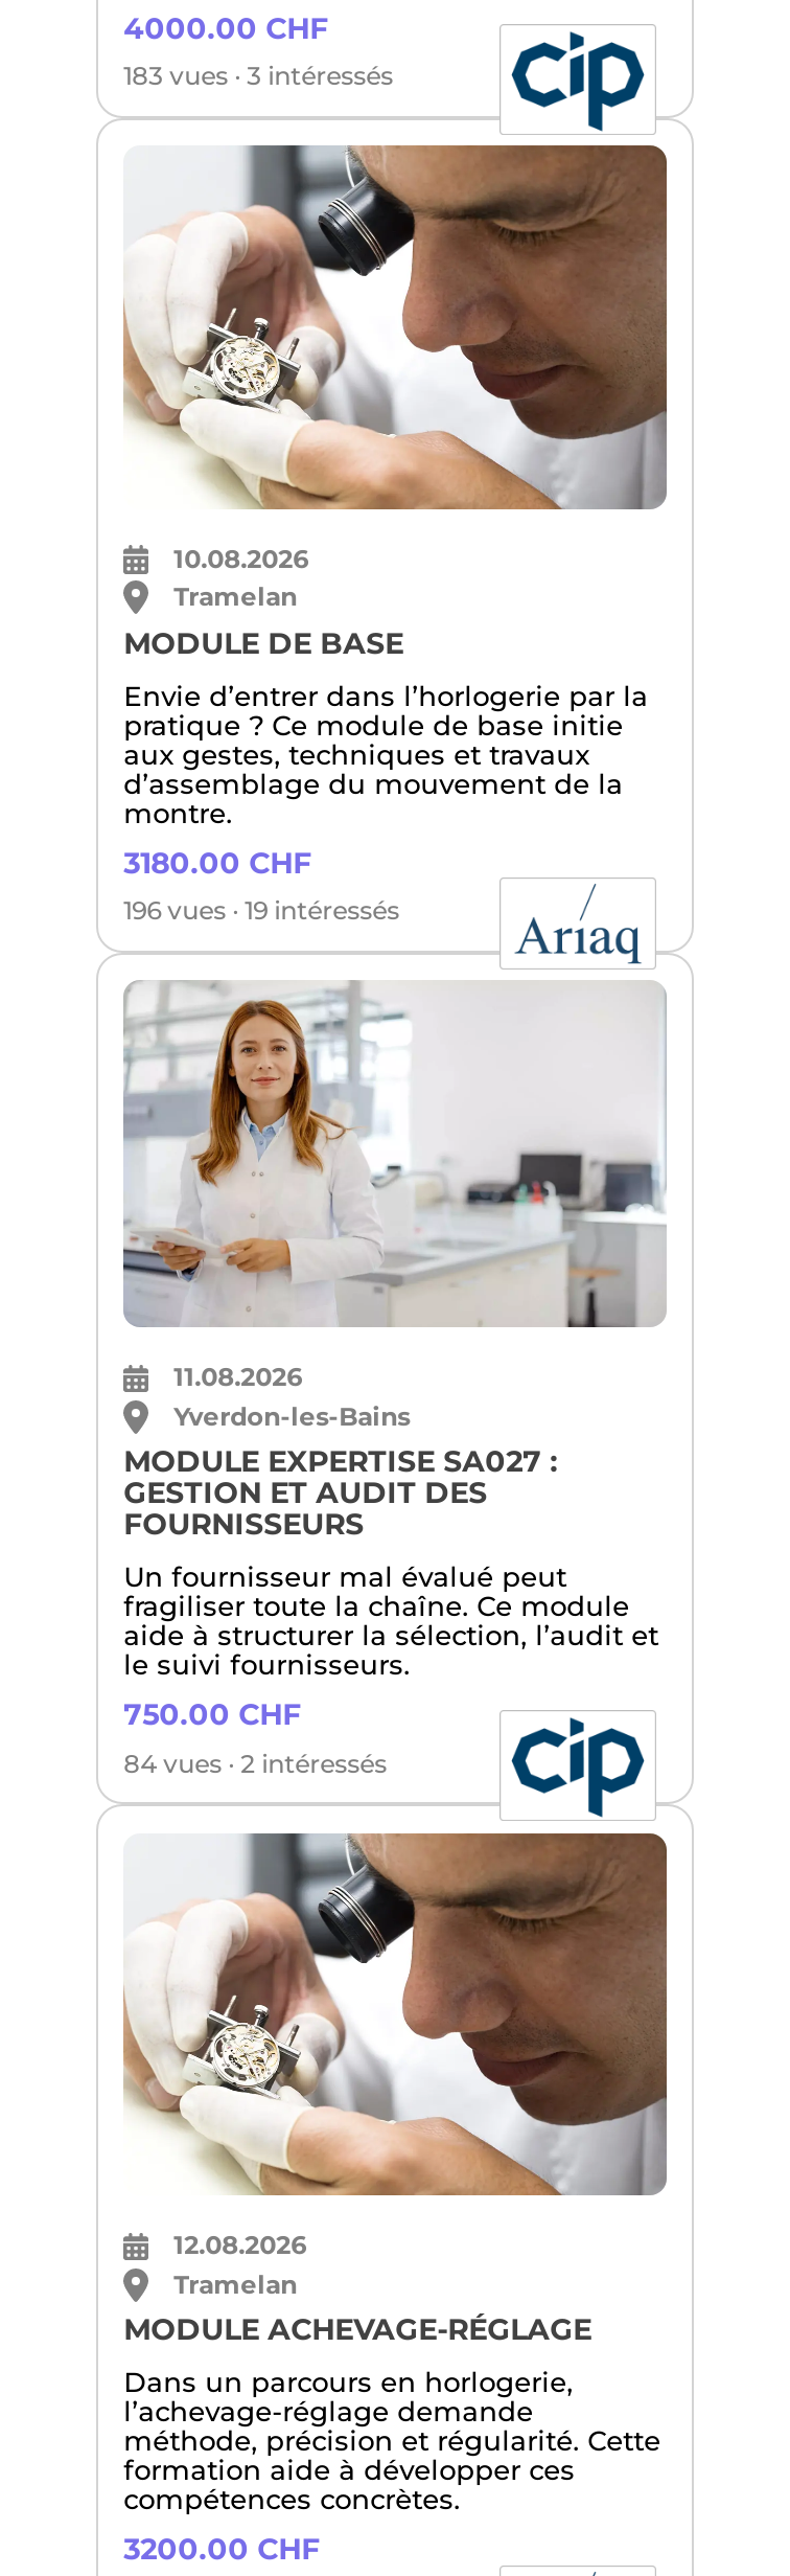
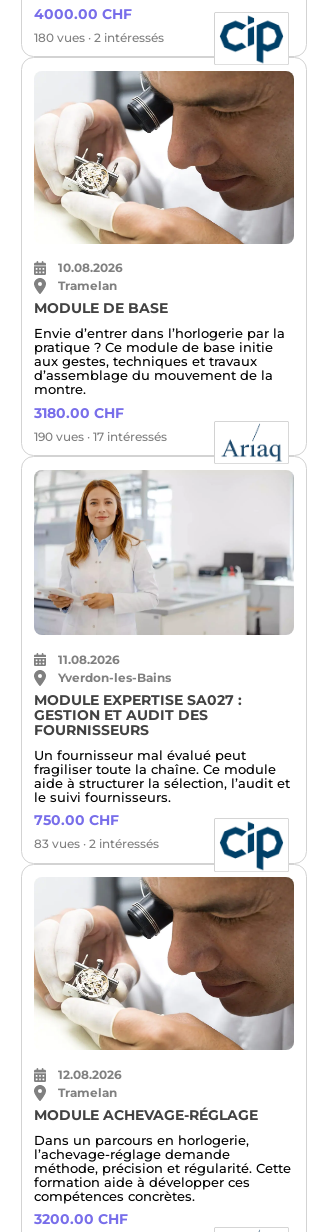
- 183 vues · 3 intéressés
+ 180 vues · 2 intéressés

- 196 vues · 19 intéressés
+ 190 vues · 17 intéressés

- 84 vues · 2 intéressés
+ 83 vues · 2 intéressés
